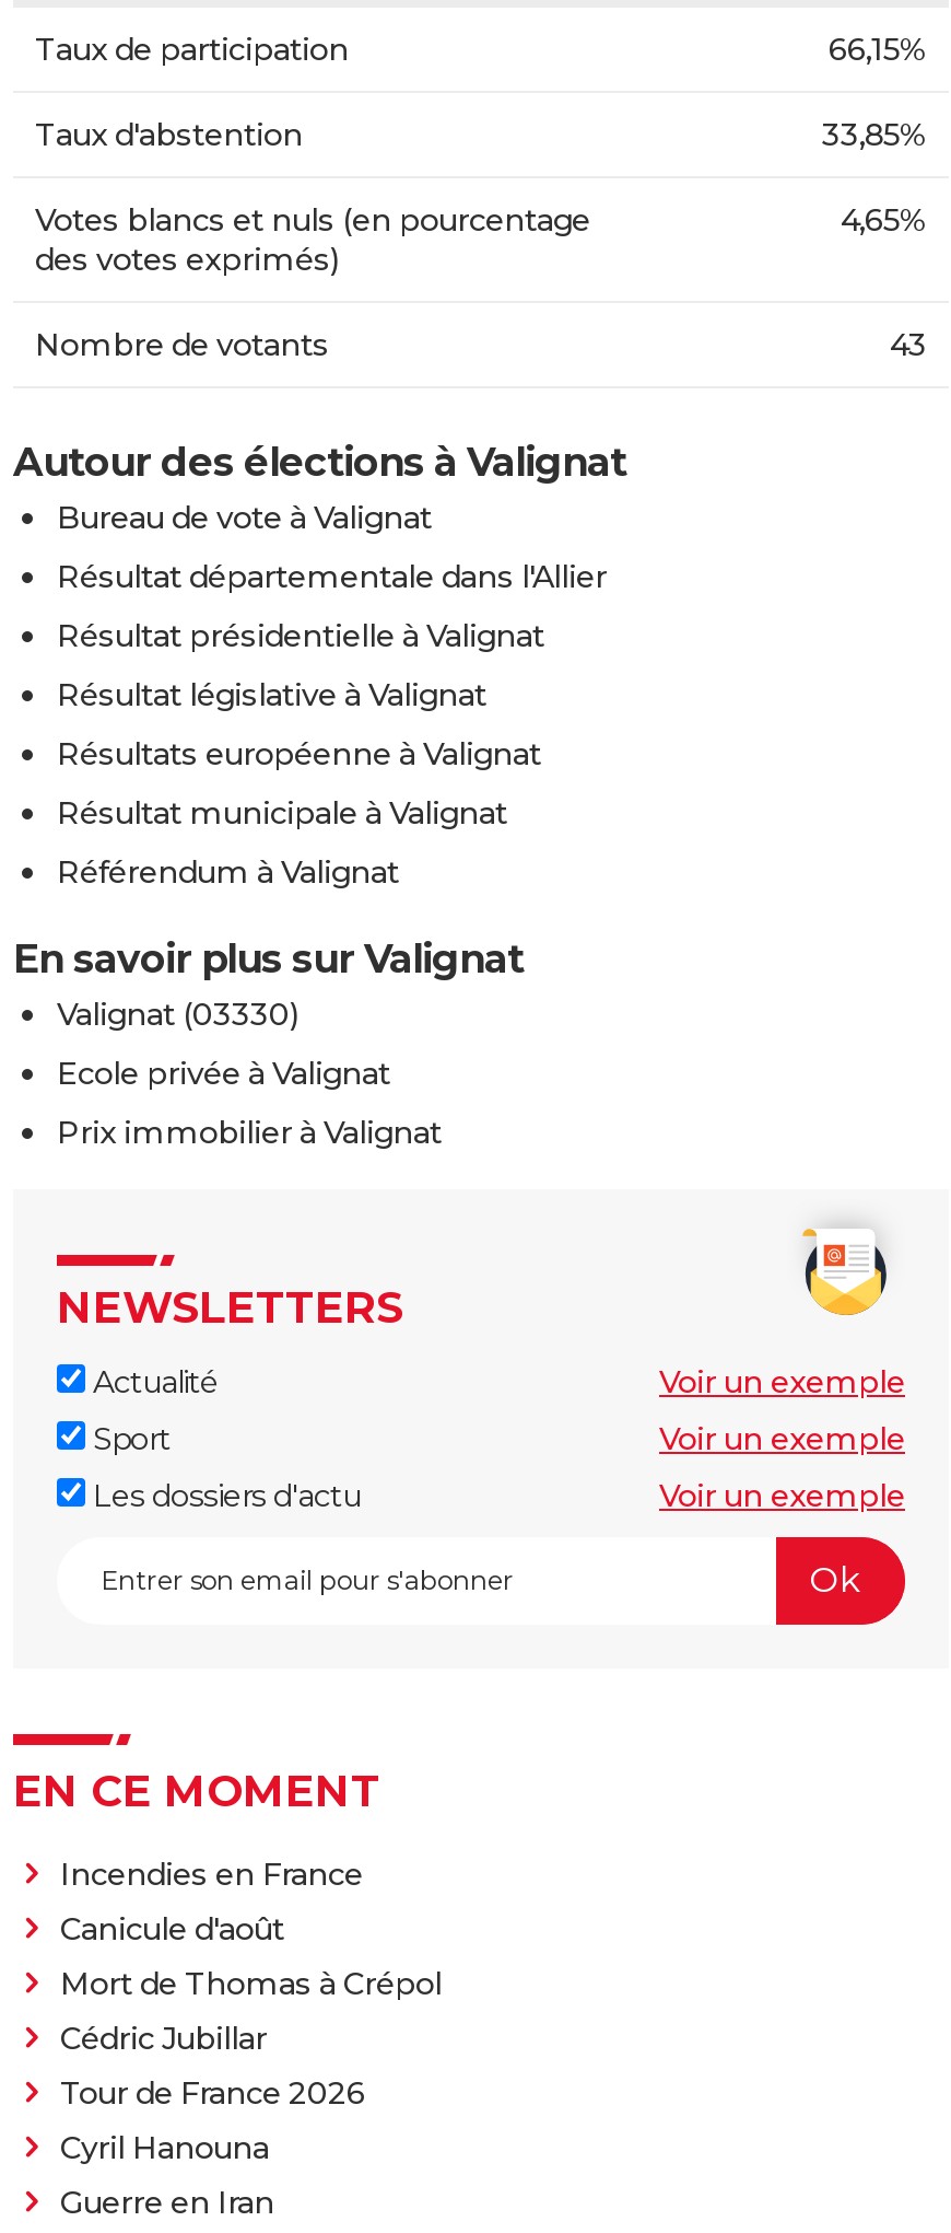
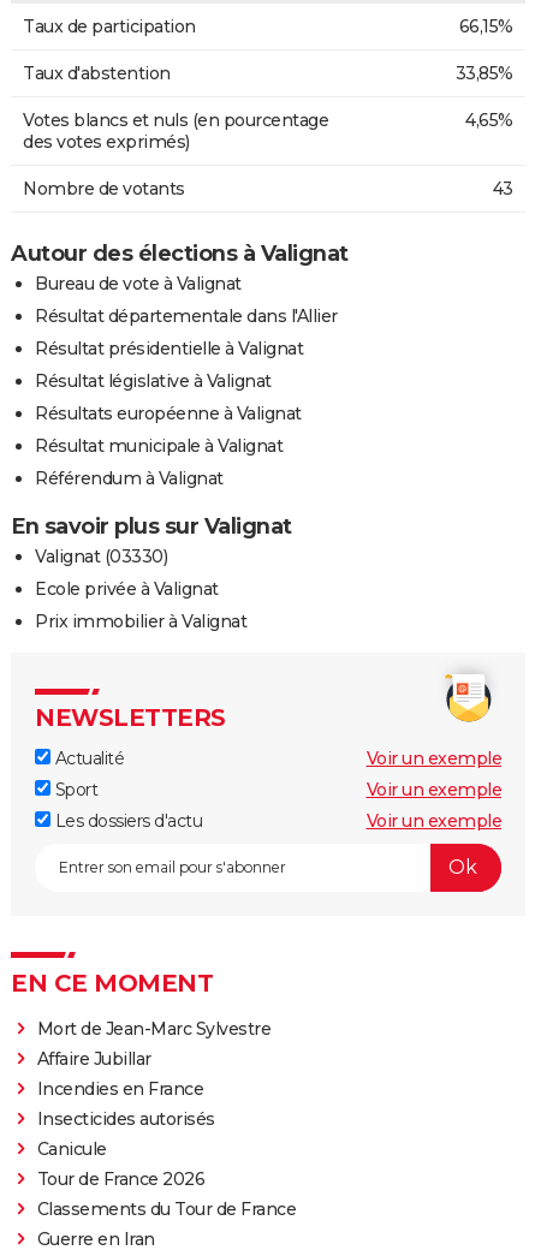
+ Mort de Jean-Marc Sylvestre
+ Affaire Jubillar

moved down: Incendies en France

- Canicule d'août
- Mort de Thomas à Crépol
- Cédric Jubillar
+ Insecticides autorisés
+ Canicule

- Cyril Hanouna
+ Classements du Tour de France
